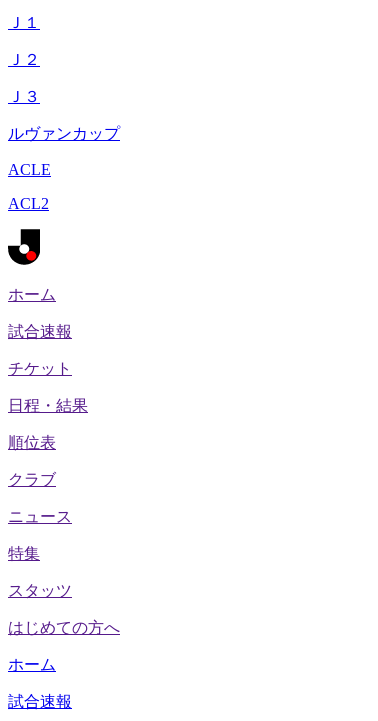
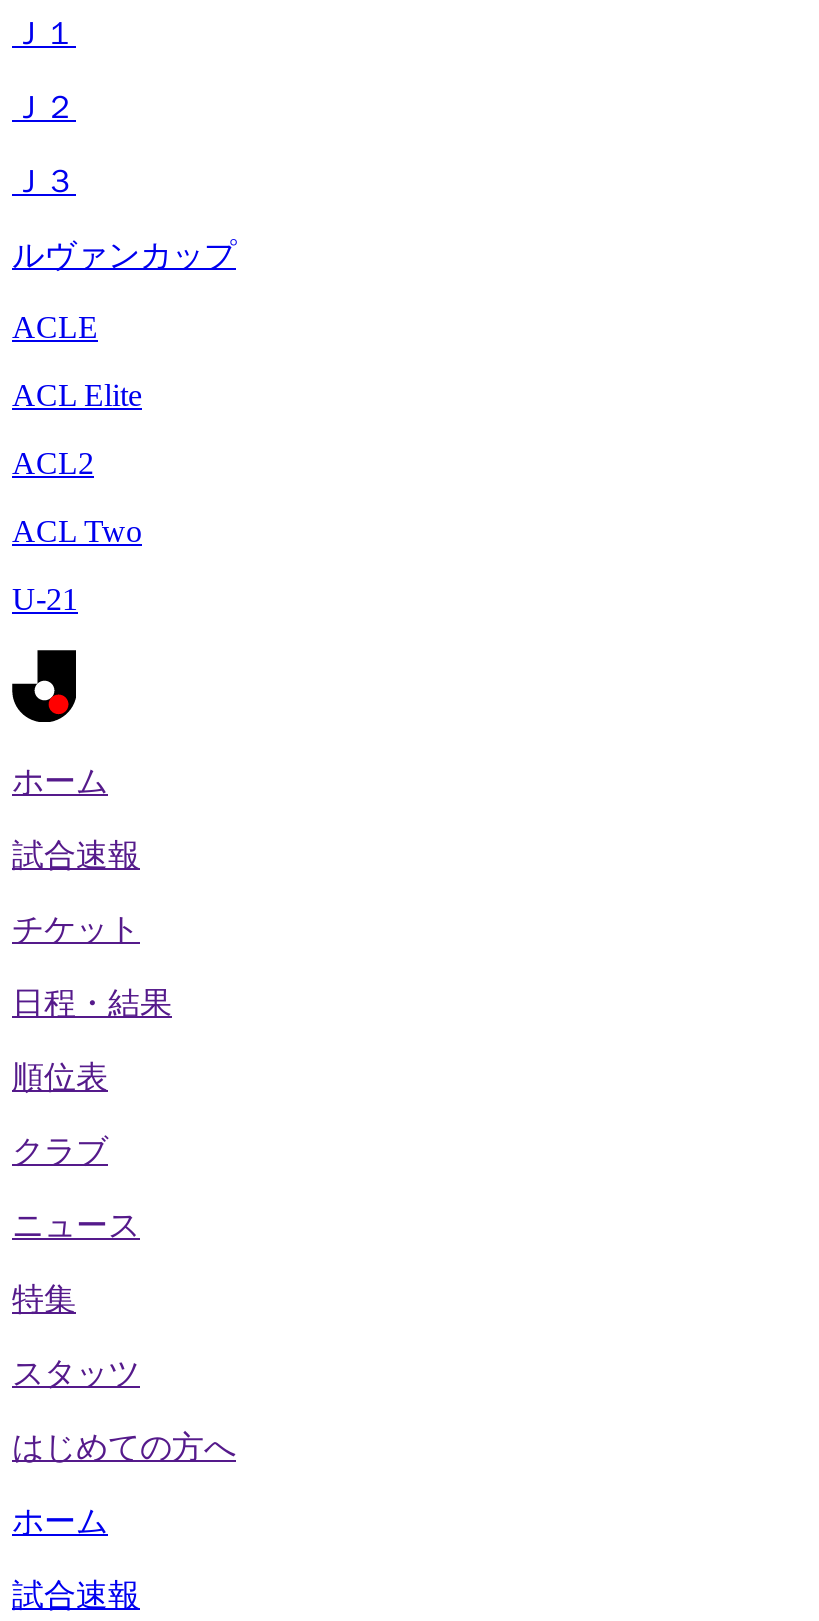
+ ACL Elite

+ ACL Two
+ U-21
